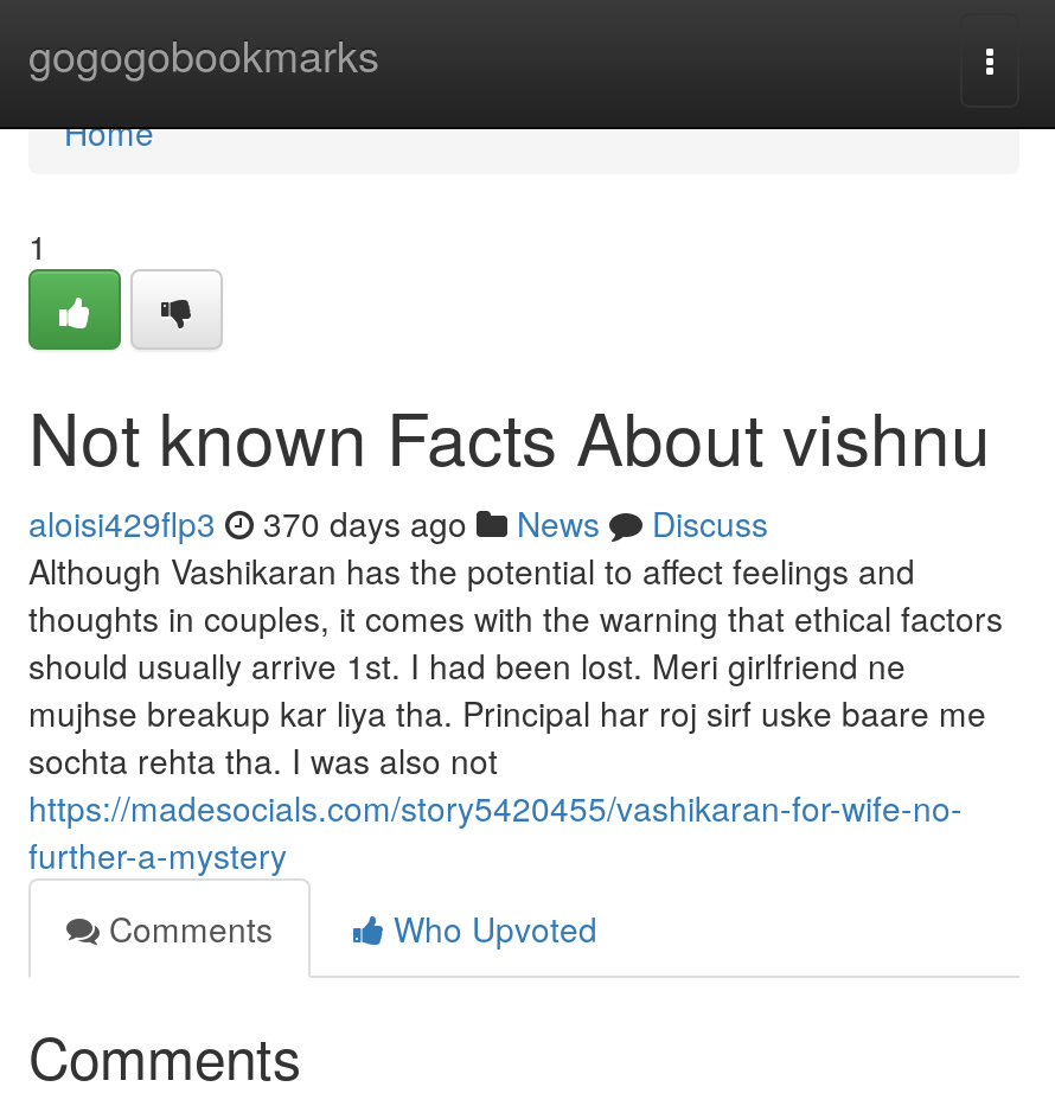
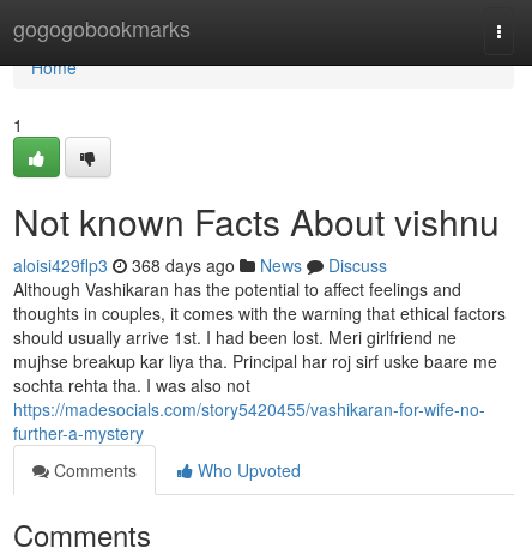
- aloisi429flp3 370 days ago News Discuss
+ aloisi429flp3 368 days ago News Discuss
